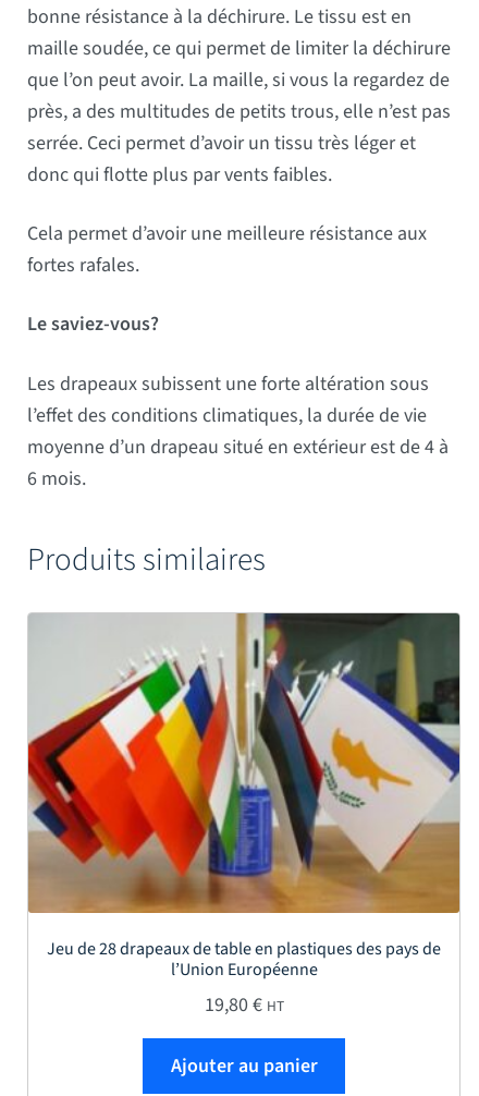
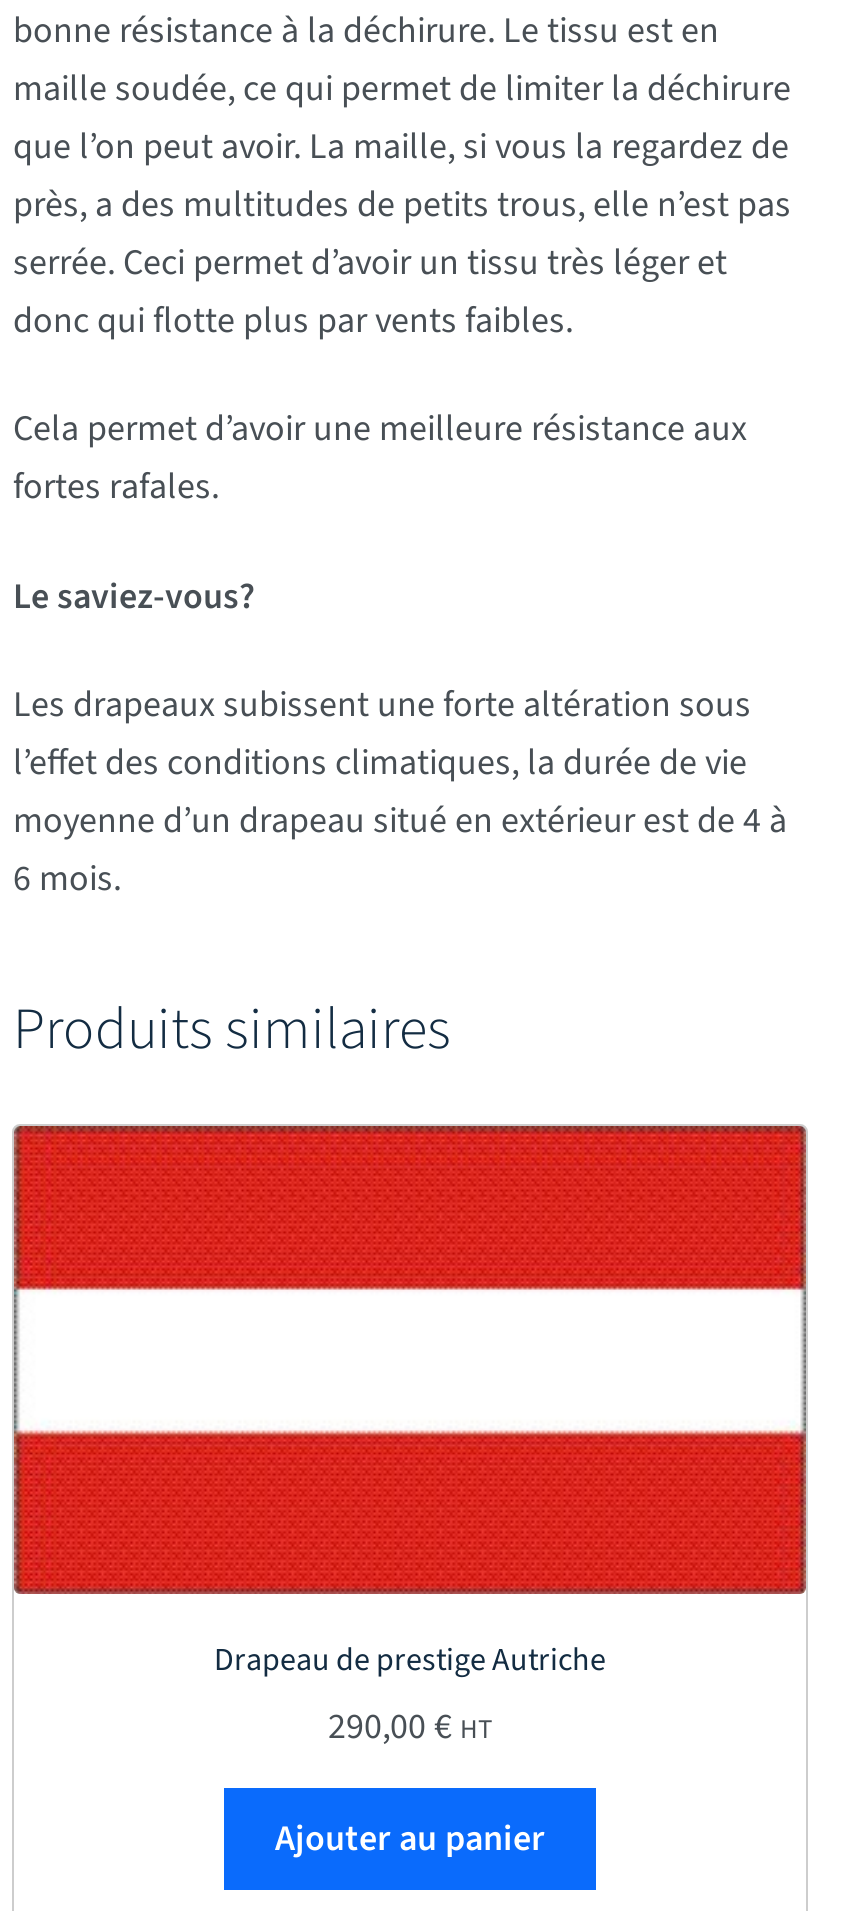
- [image]
- Jeu de 28 drapeaux de table en plastiques des pays de
- l’Union Européenne
- 19,80 € HT
+ [image]
+ Drapeau de prestige Autriche
+ 290,00 € HT
